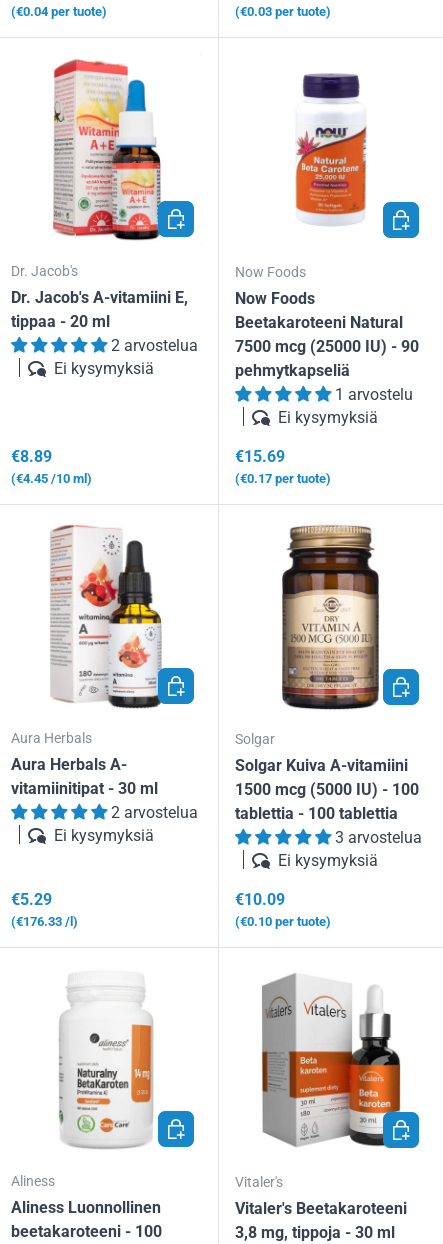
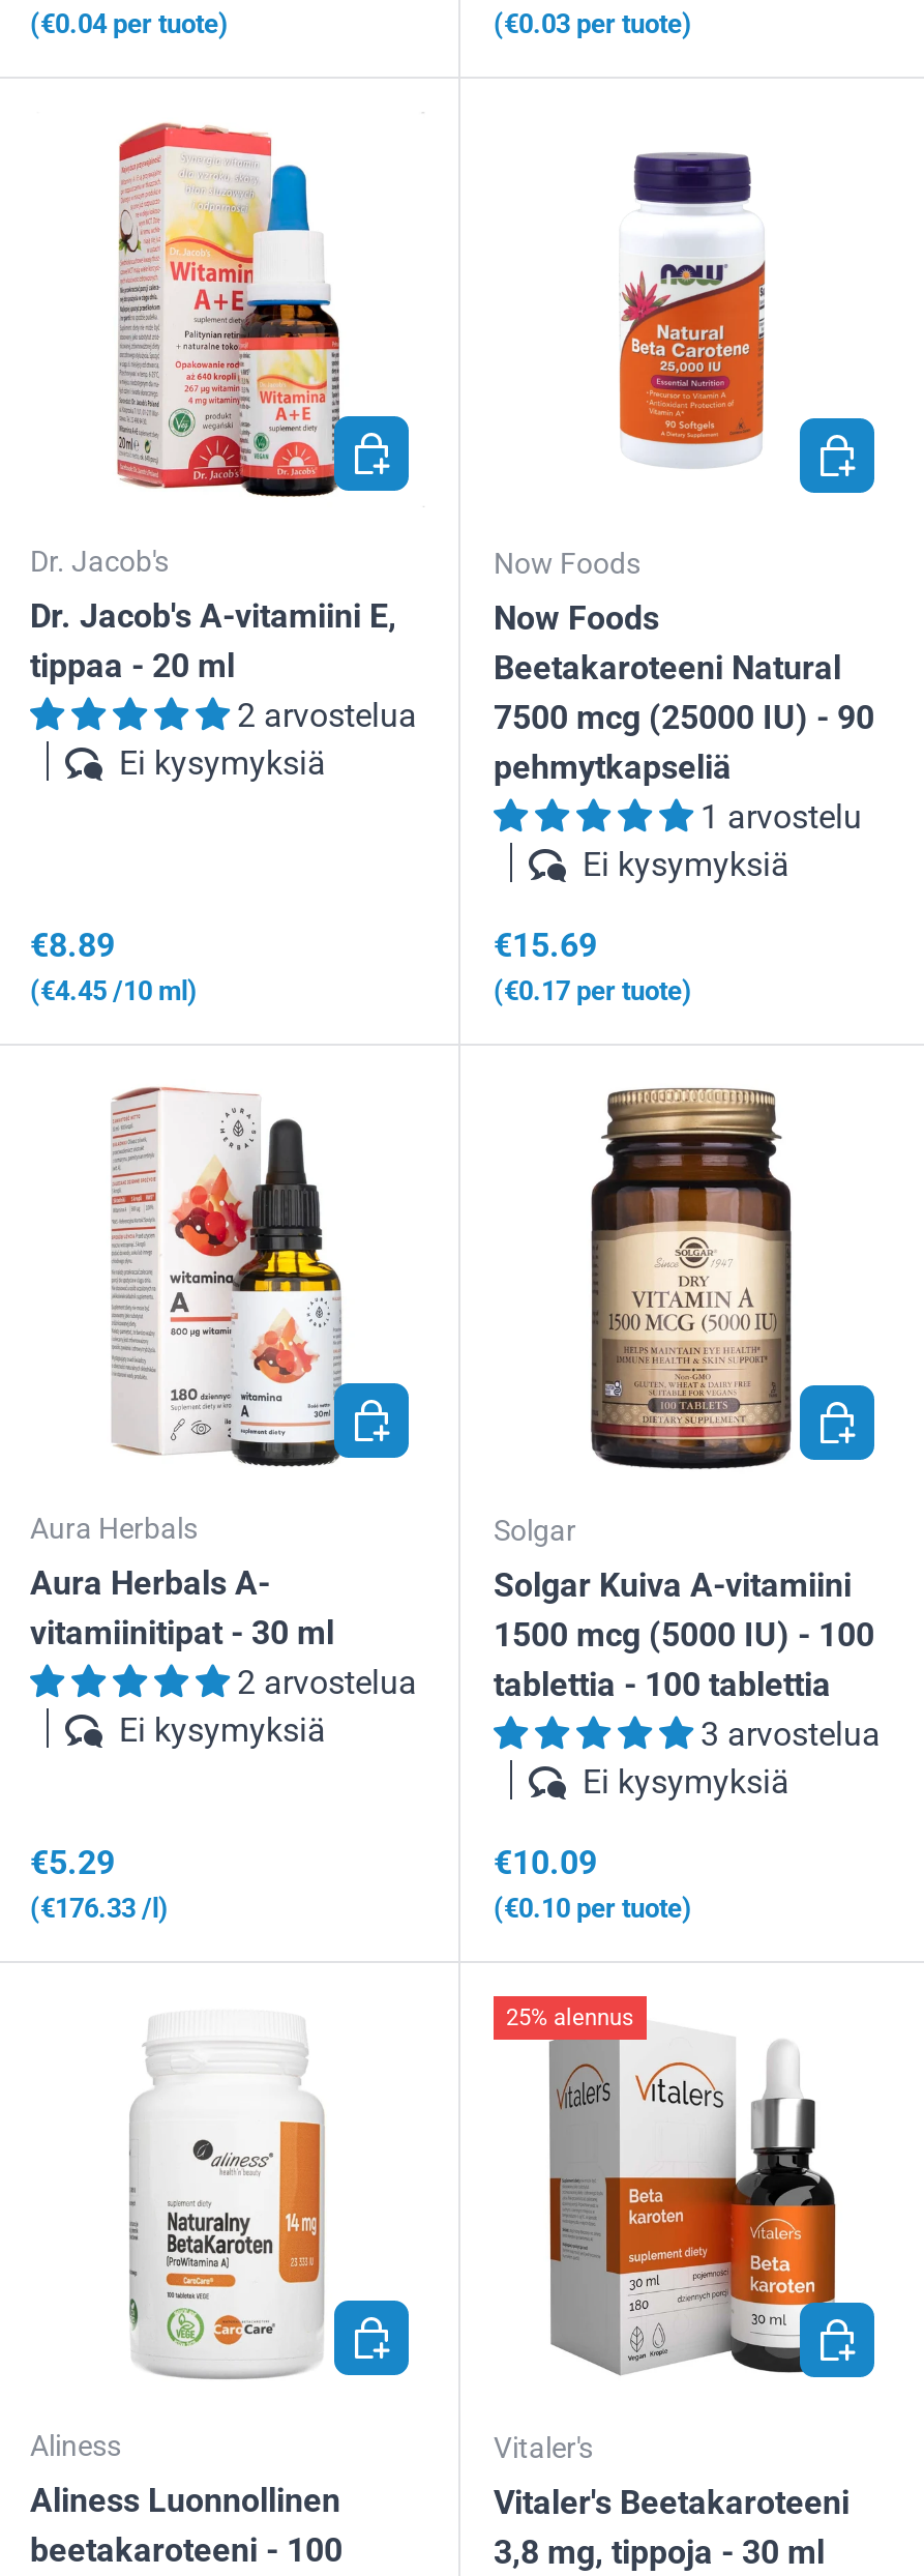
+ 25% alennus
